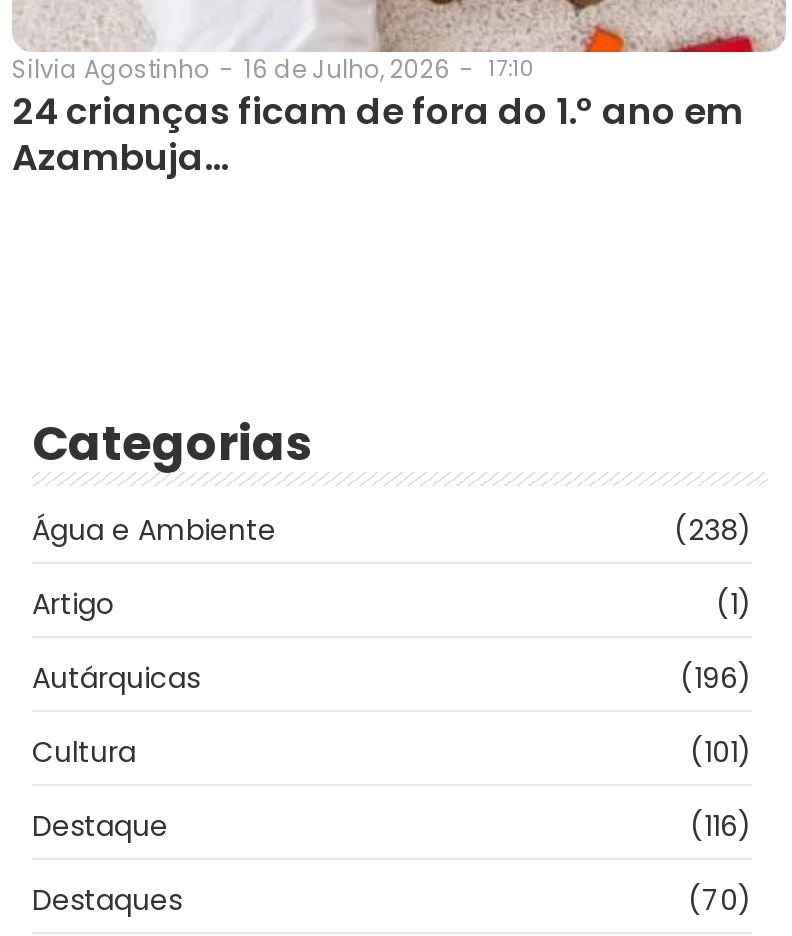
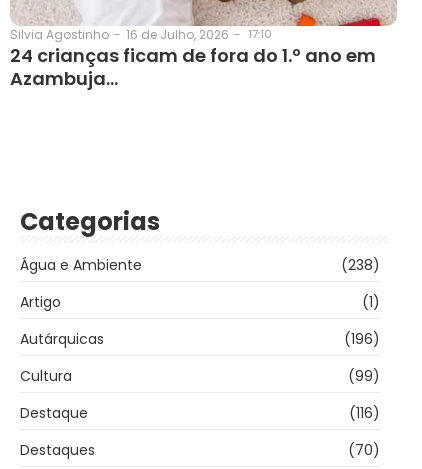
- (101)
+ (99)
